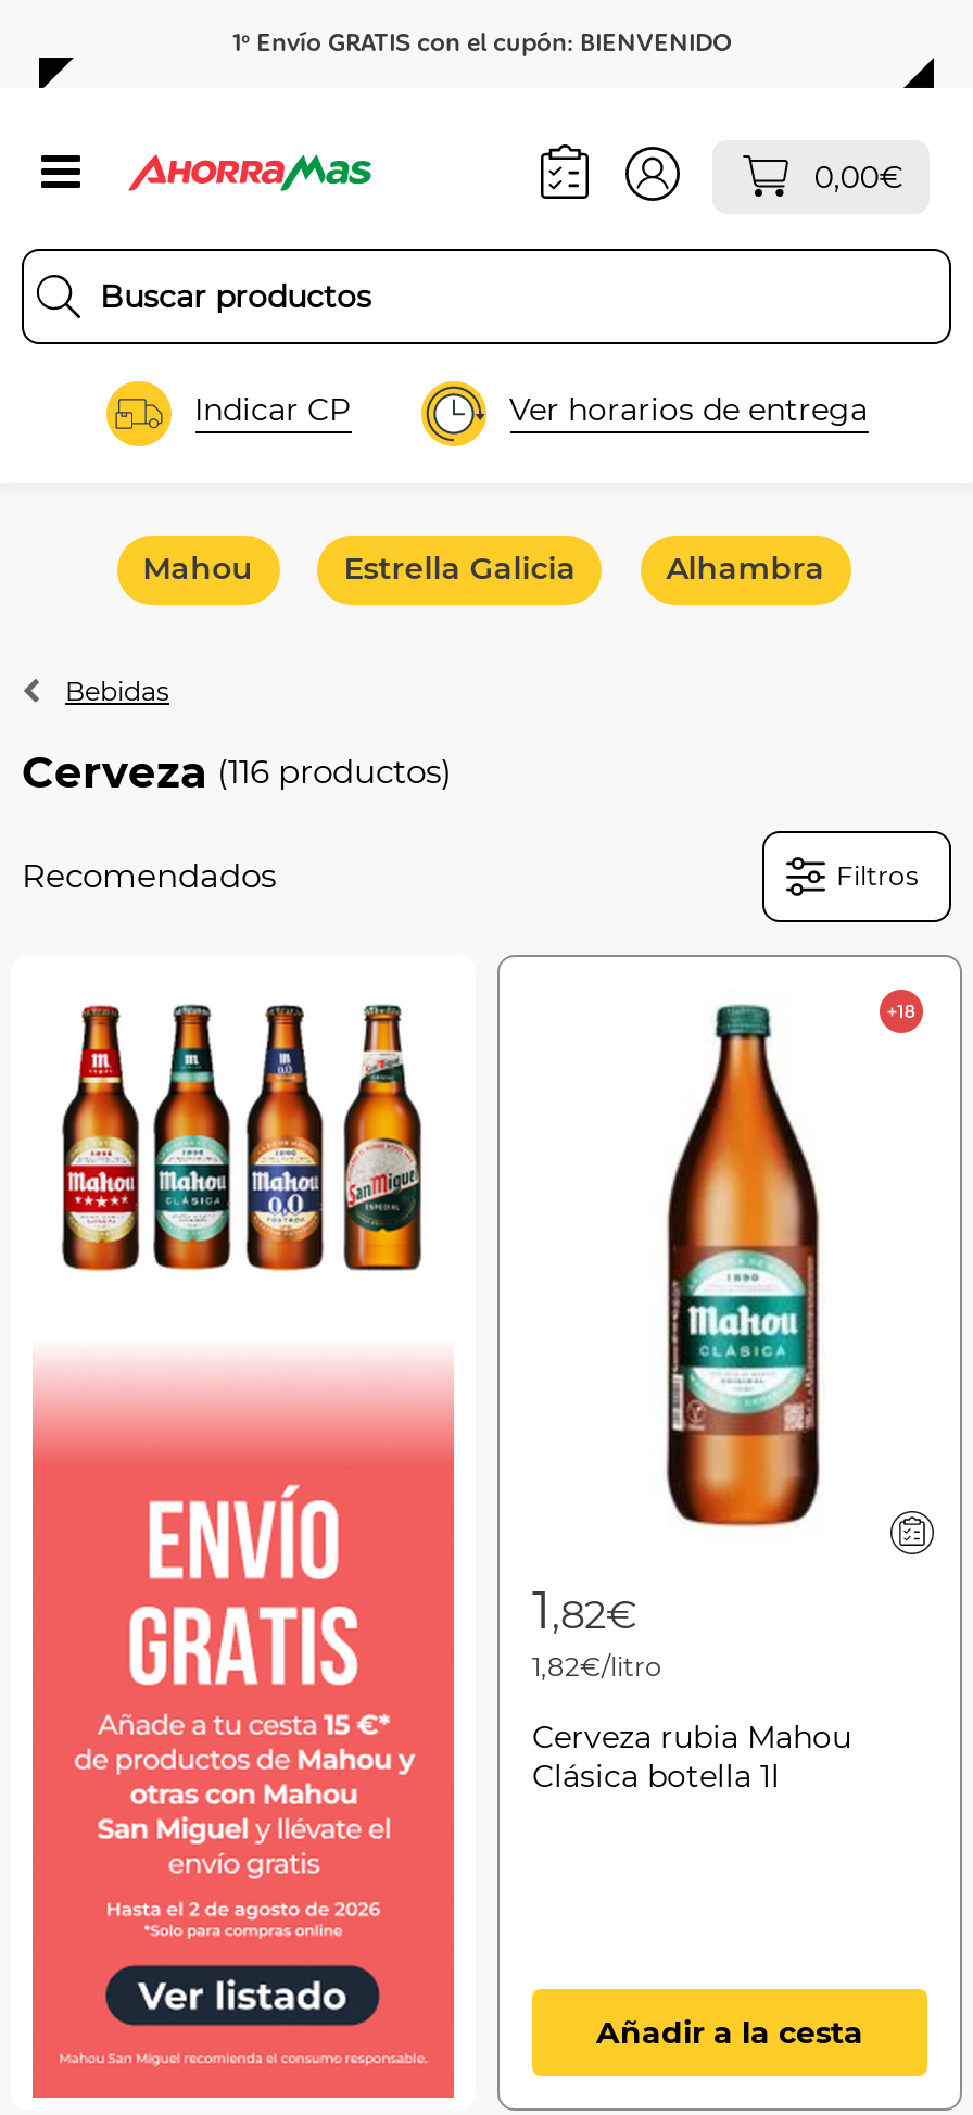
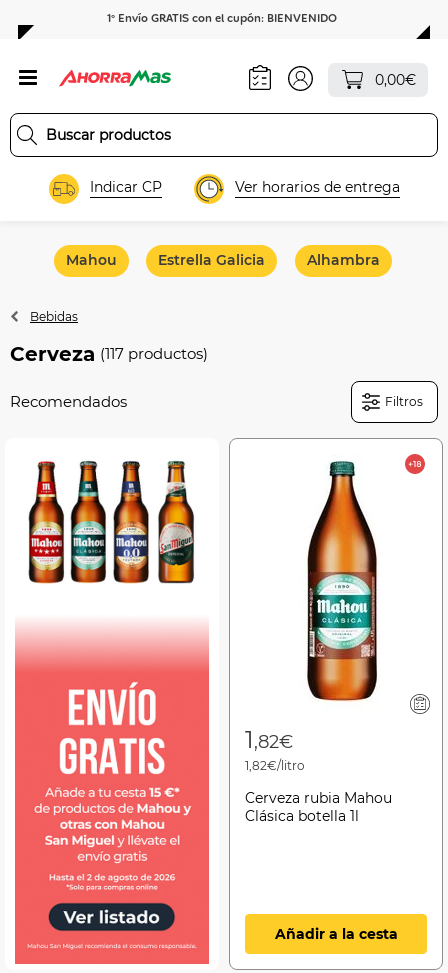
- Cerveza (116 productos)
+ Cerveza (117 productos)
